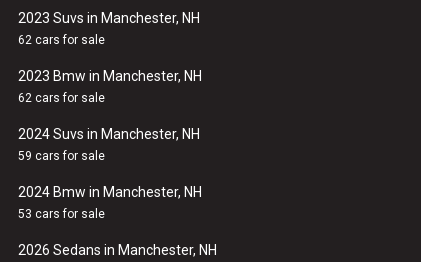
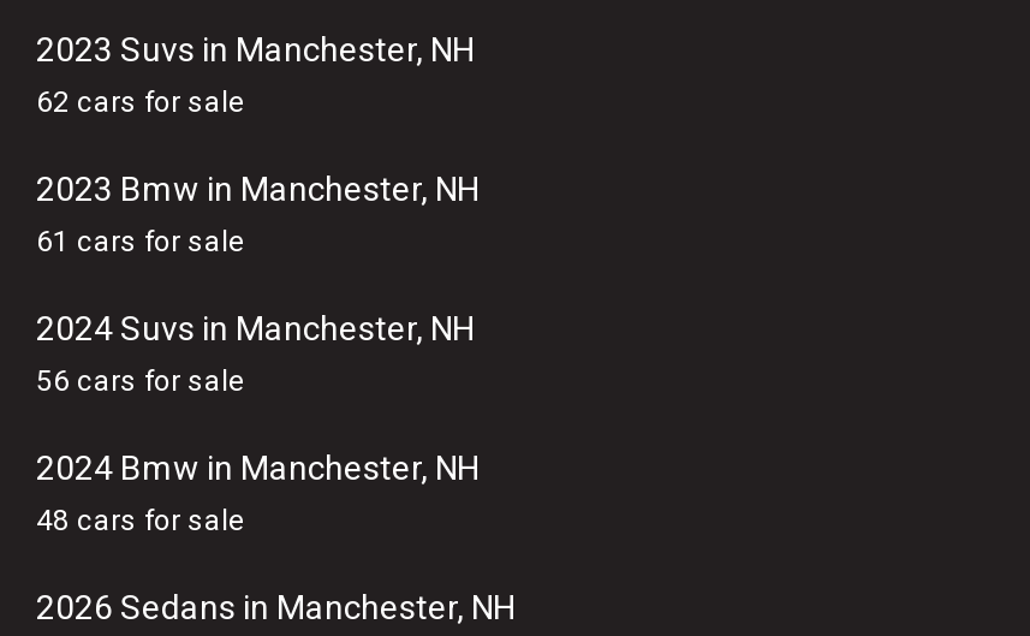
- 62 cars for sale
+ 61 cars for sale

- 59 cars for sale
+ 56 cars for sale

- 53 cars for sale
+ 48 cars for sale
